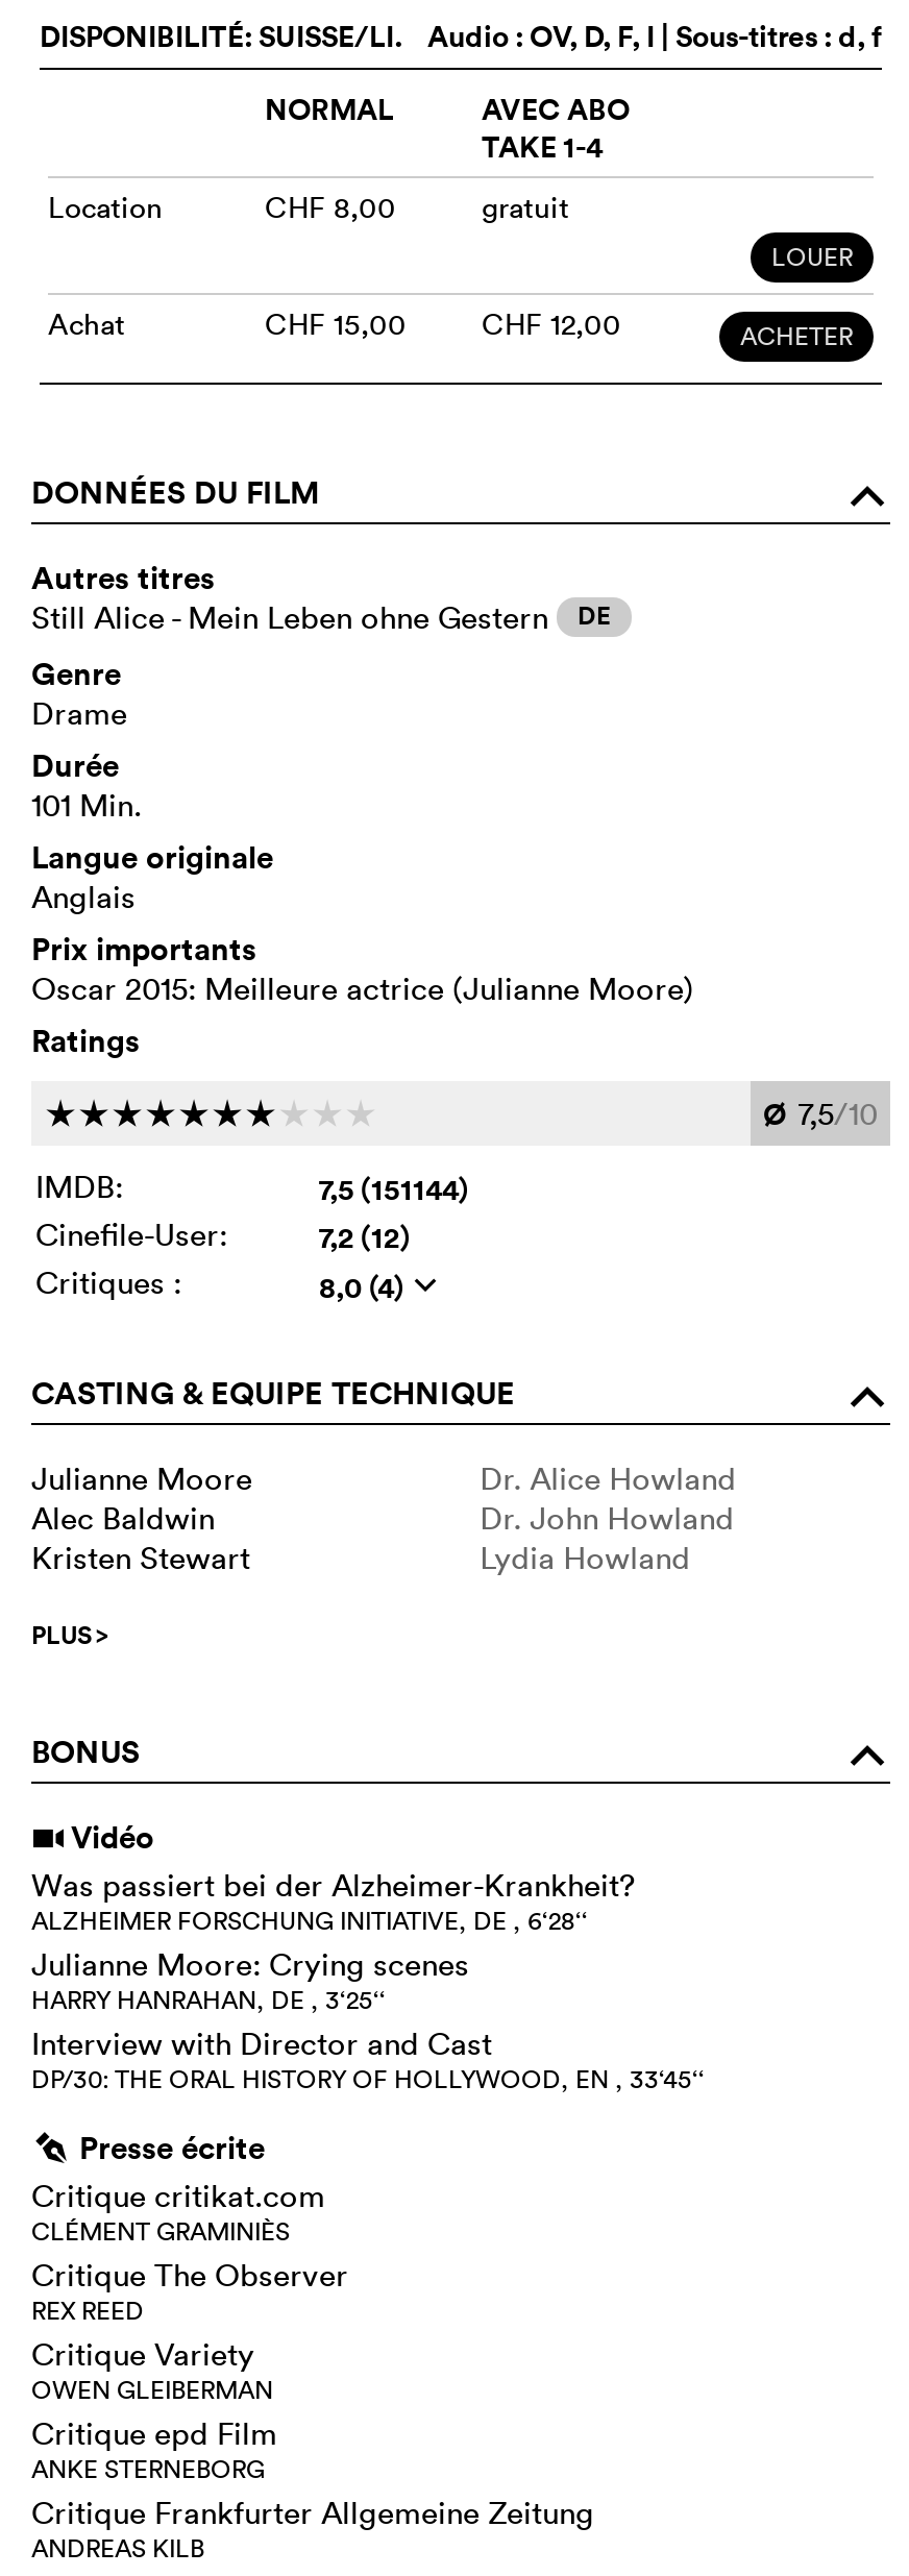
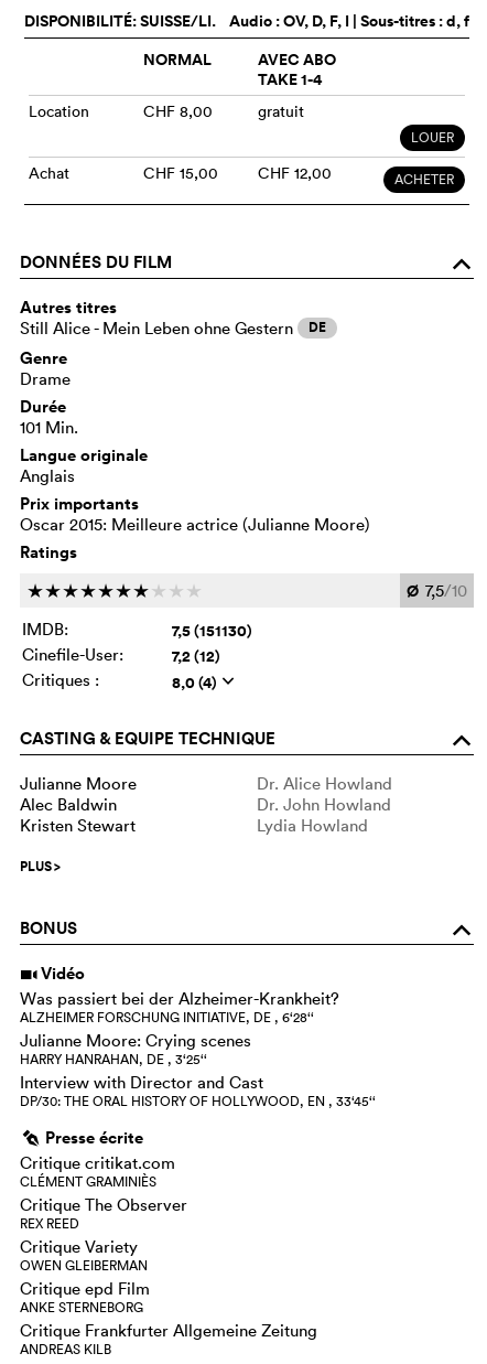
- 7,5 (151144)
+ 7,5 (151130)
